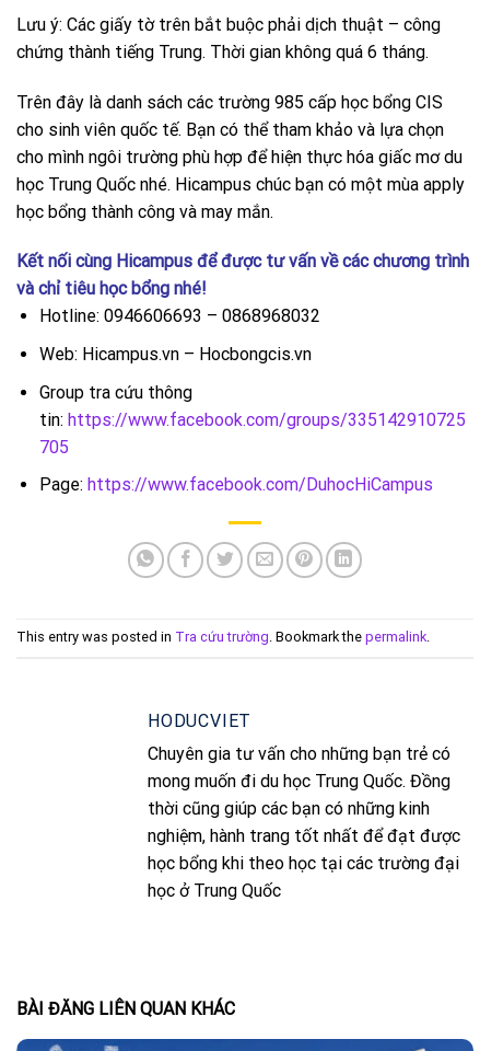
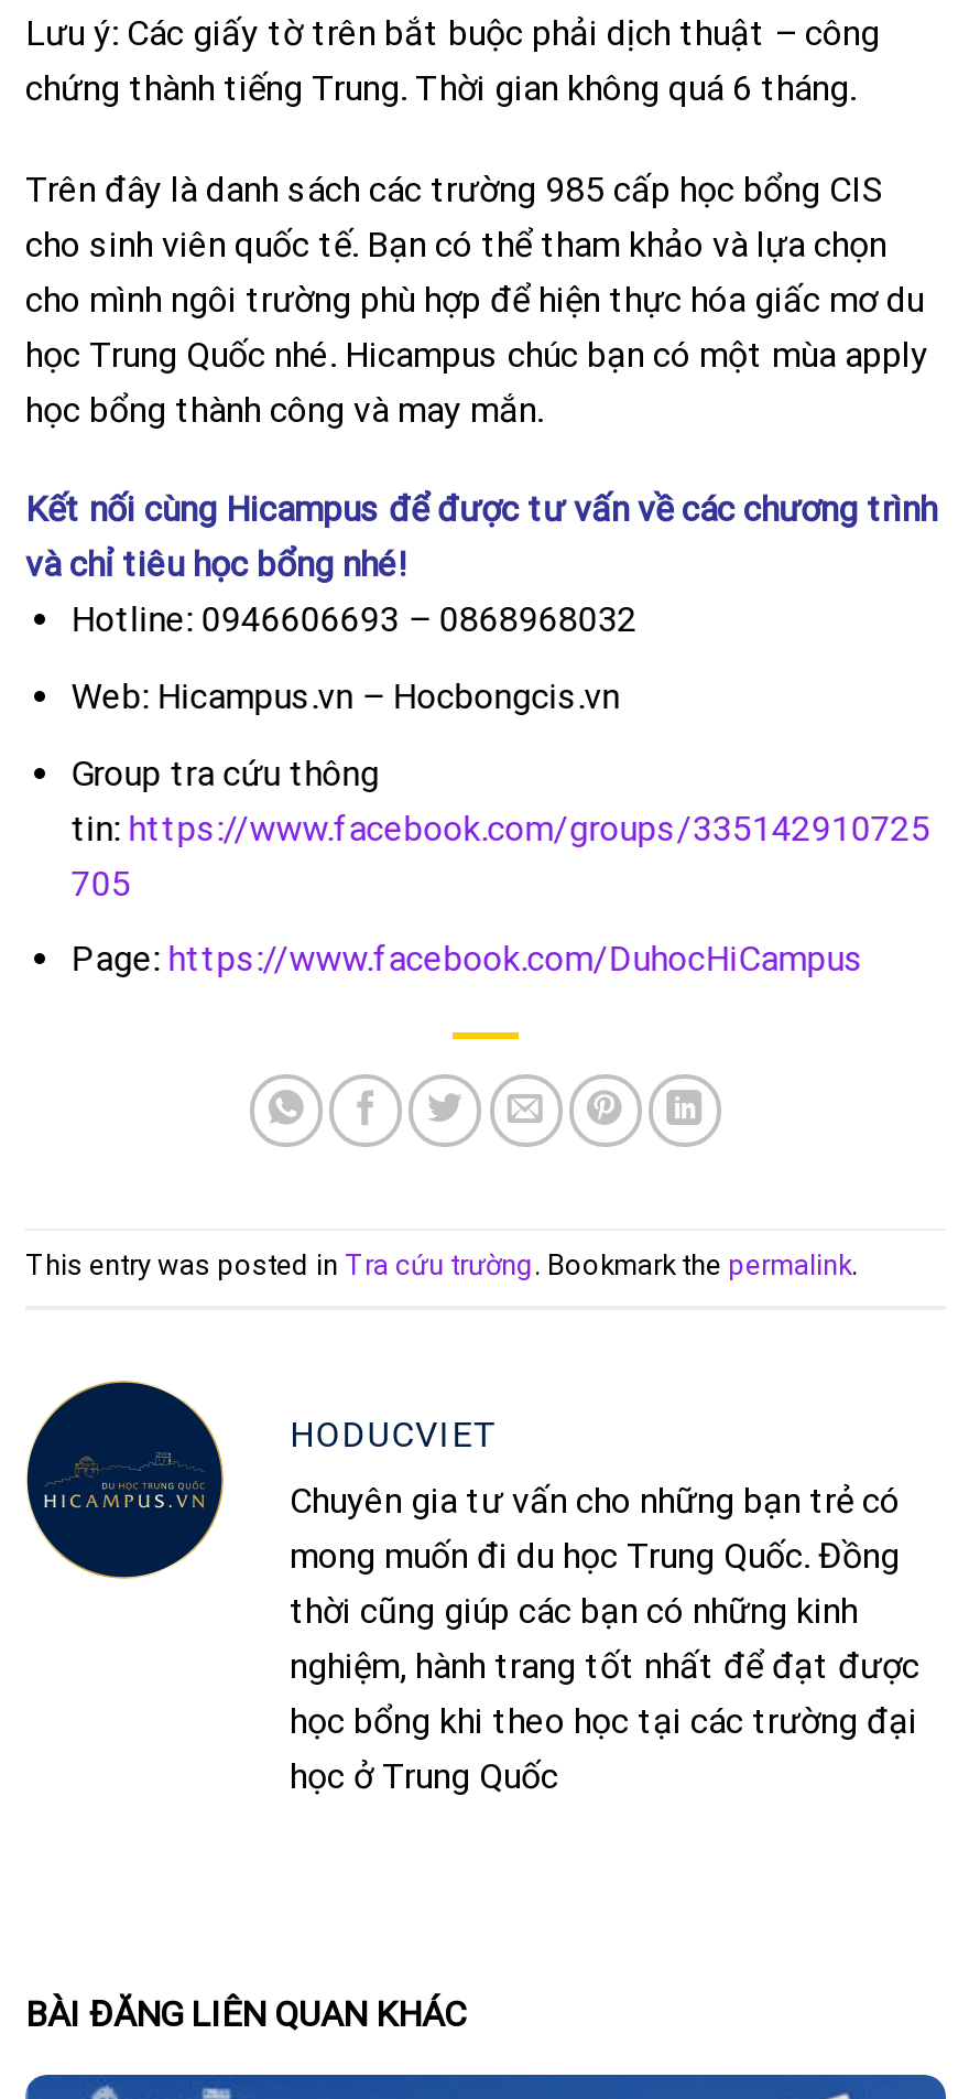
+ [image]
